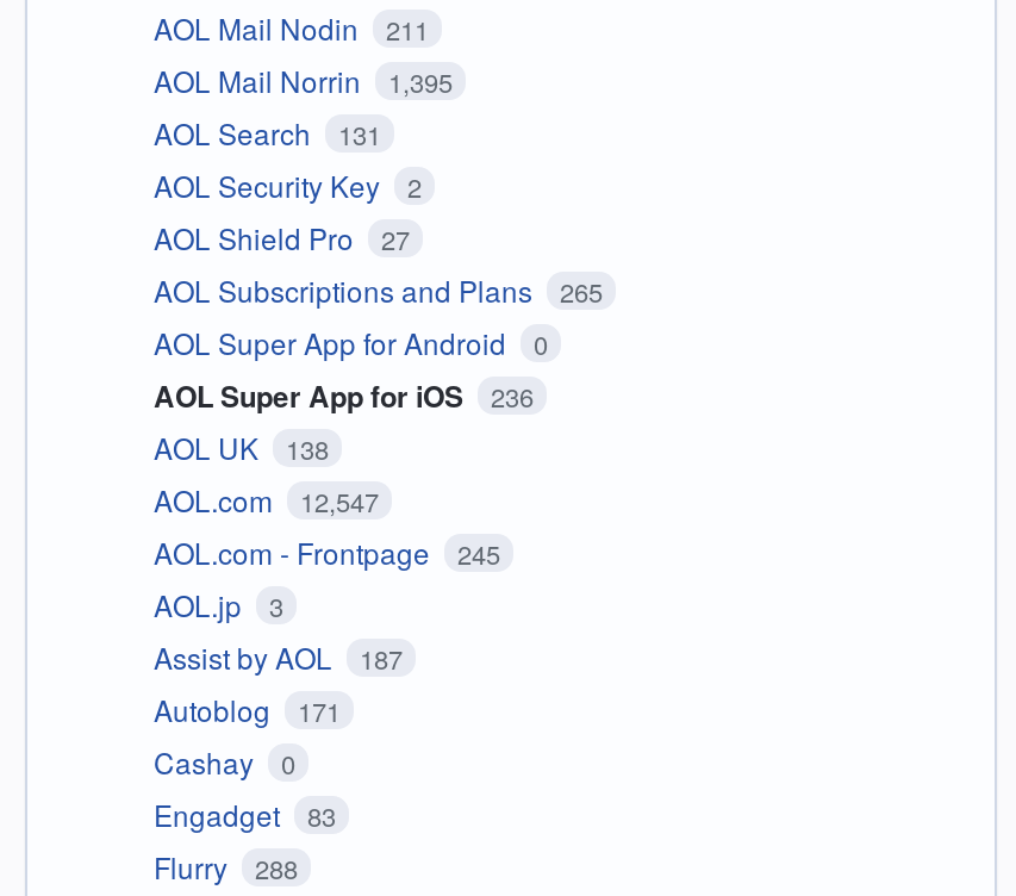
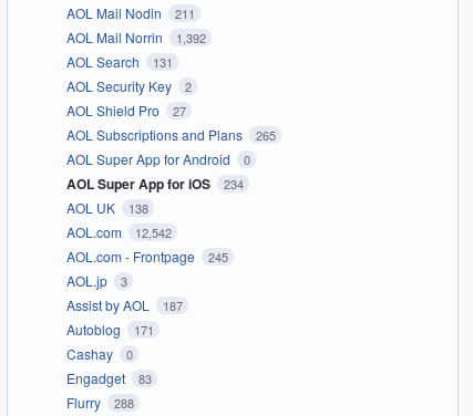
- AOL Mail Norrin 1,395
+ AOL Mail Norrin 1,392

- AOL Super App for iOS 236
+ AOL Super App for iOS 234

- AOL.com 12,547
+ AOL.com 12,542
